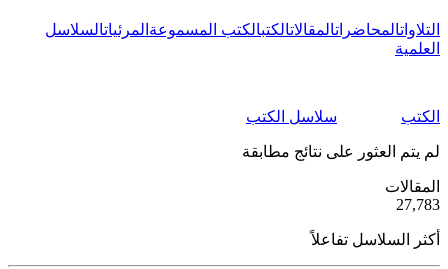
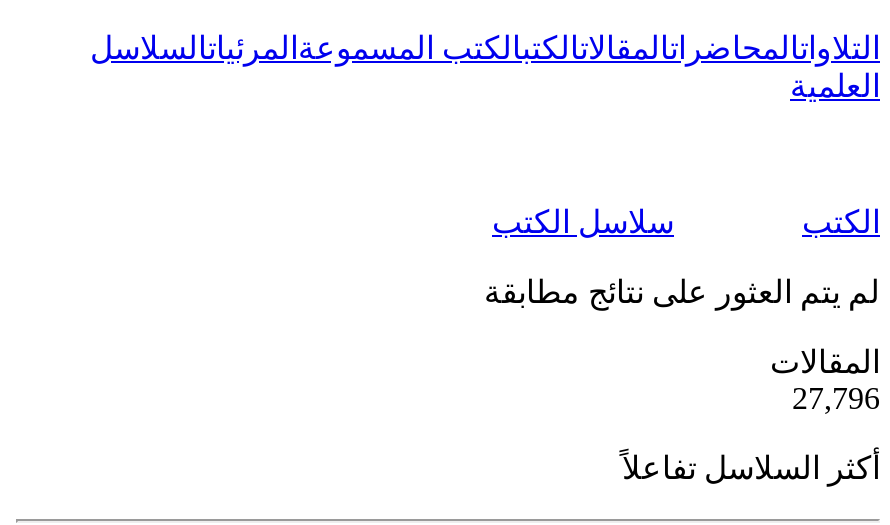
- 27,783
+ 27,796
